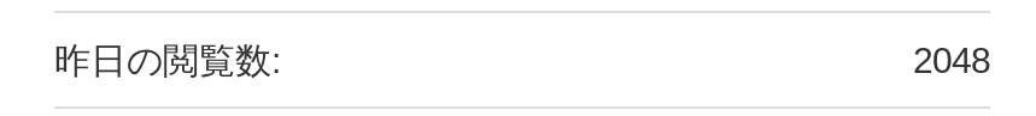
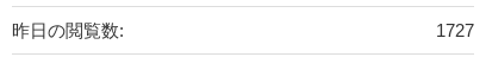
- 2048
+ 1727
